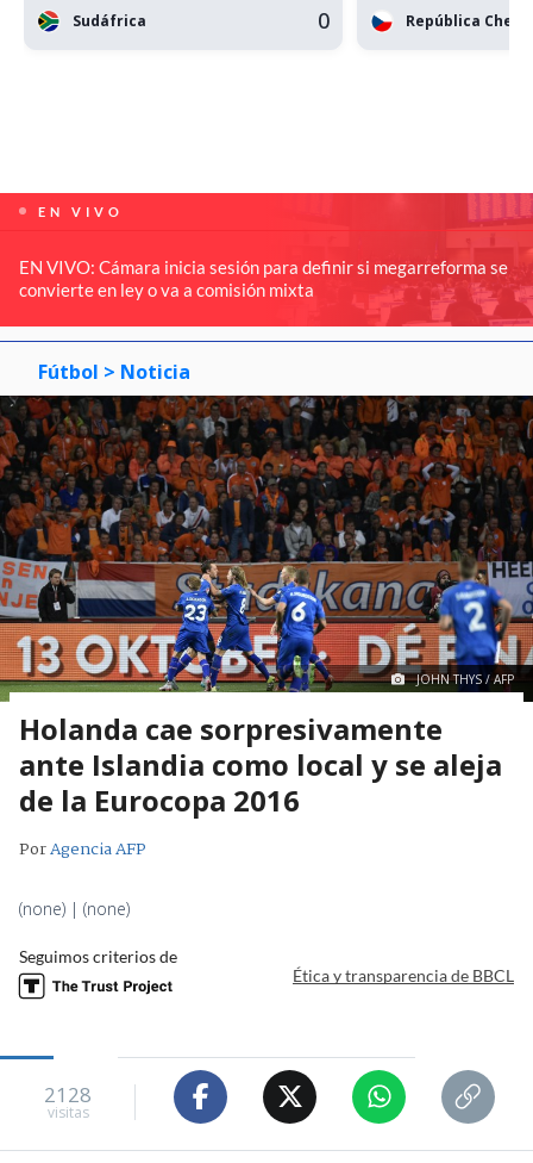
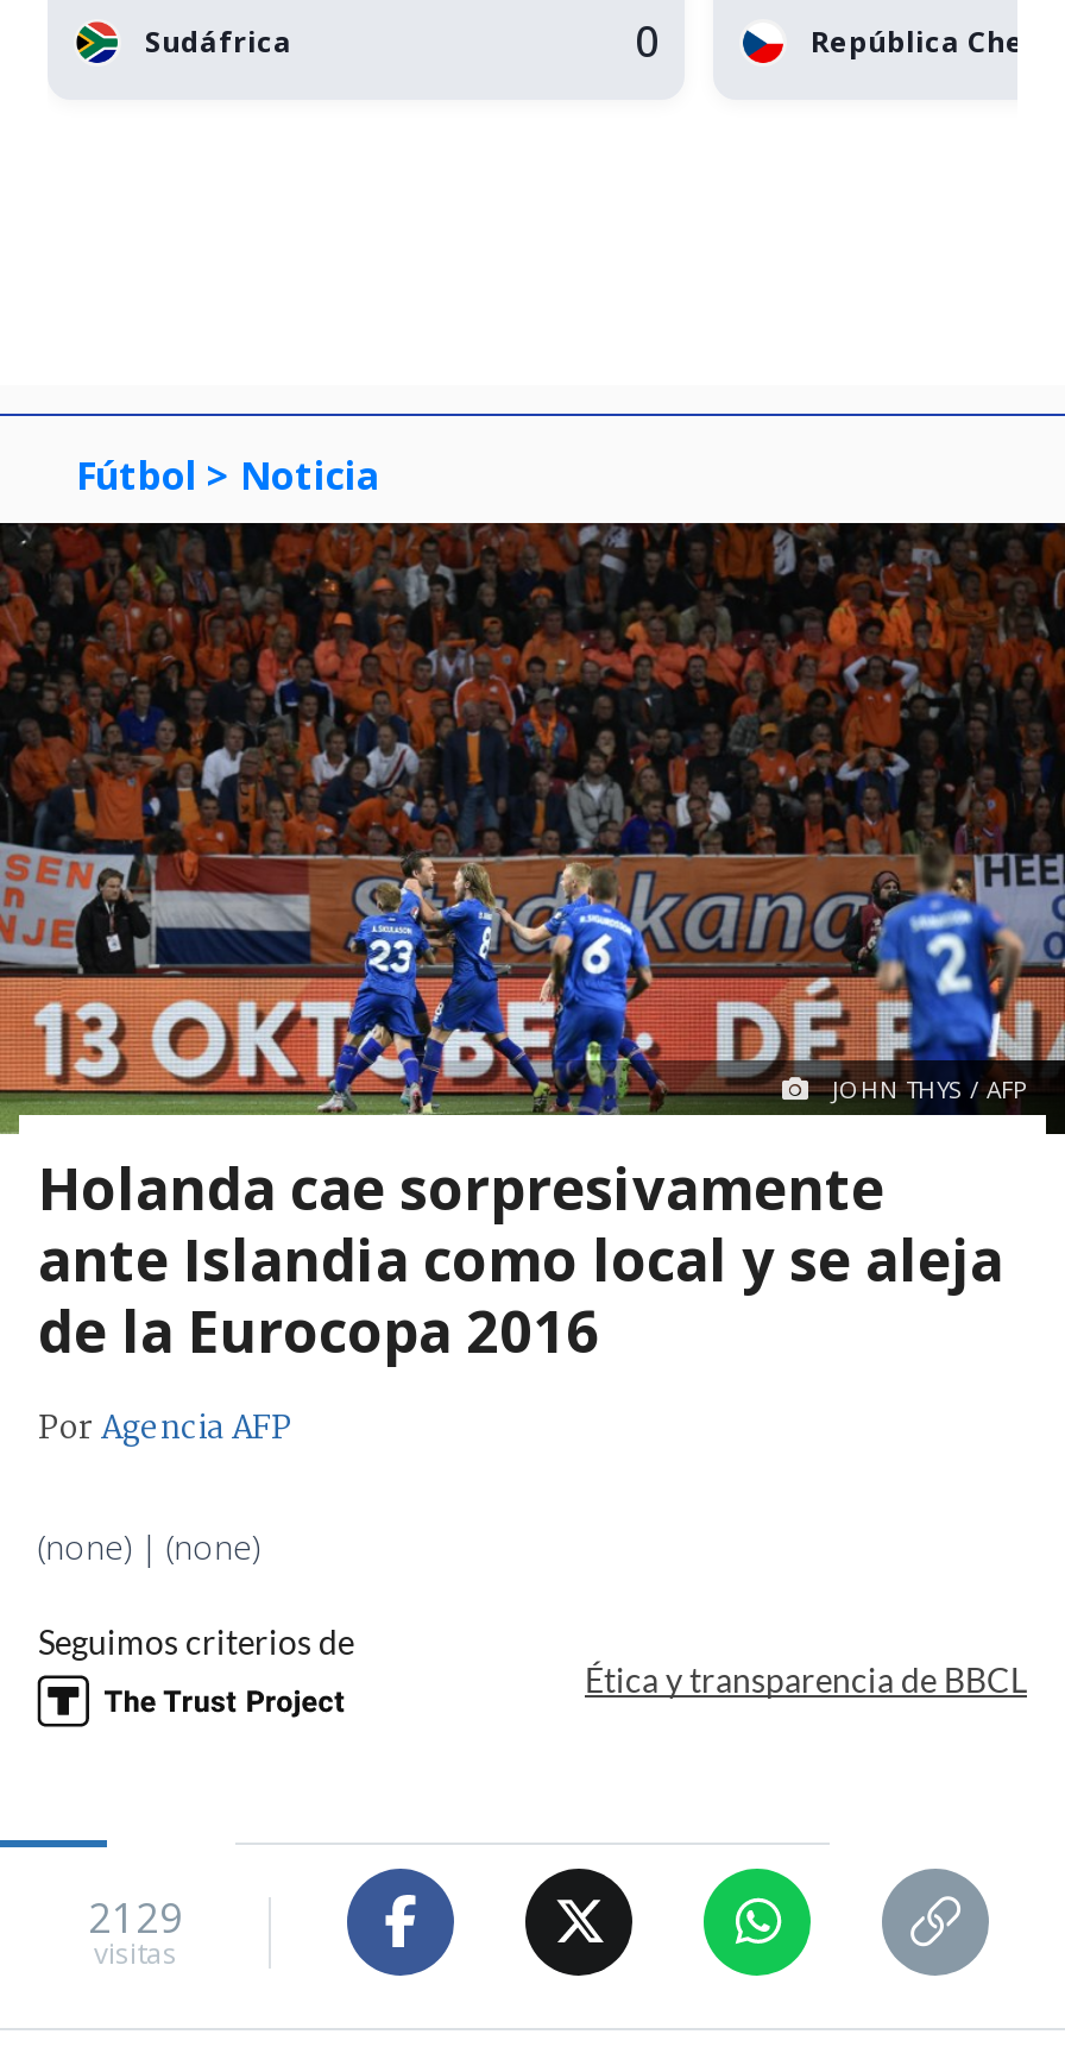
- [image]
- EN VIVO
- EN VIVO: Cámara inicia sesión para definir si megarreforma se
- convierte en ley o va a comisión mixta

- 2128
+ 2129
